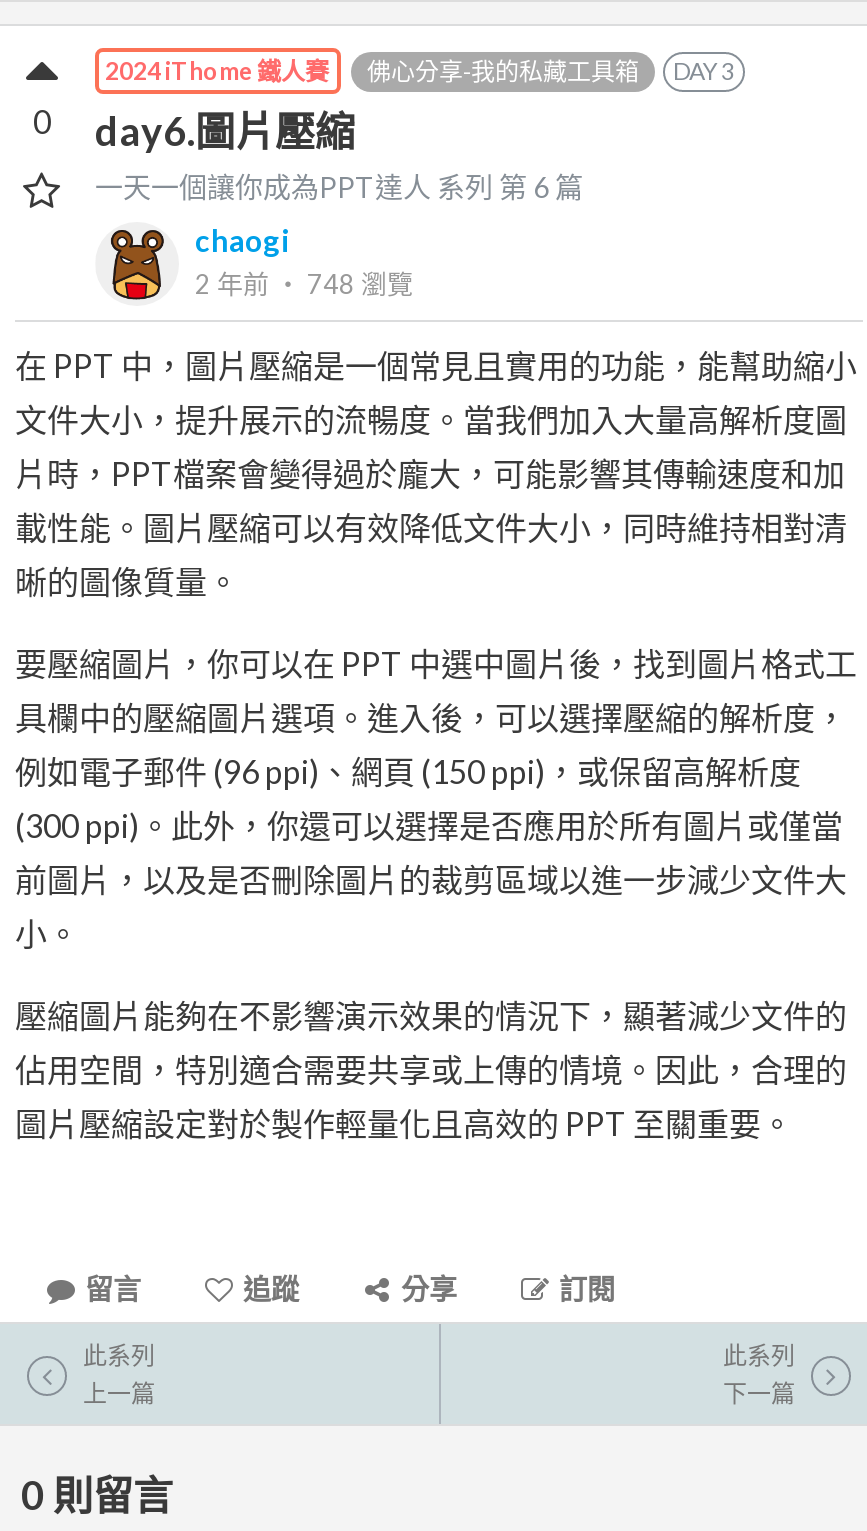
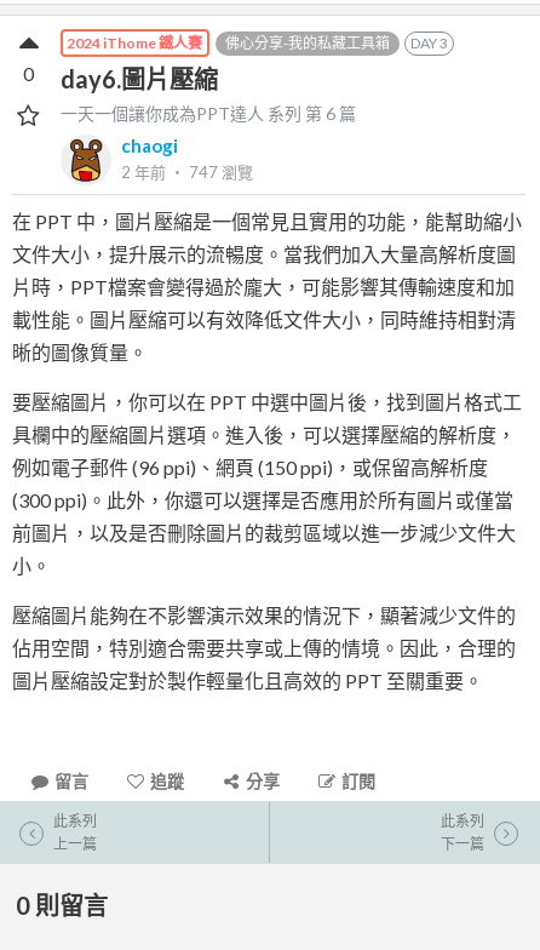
- 2 年前‧ 748瀏覽
+ 2 年前‧ 747瀏覽
